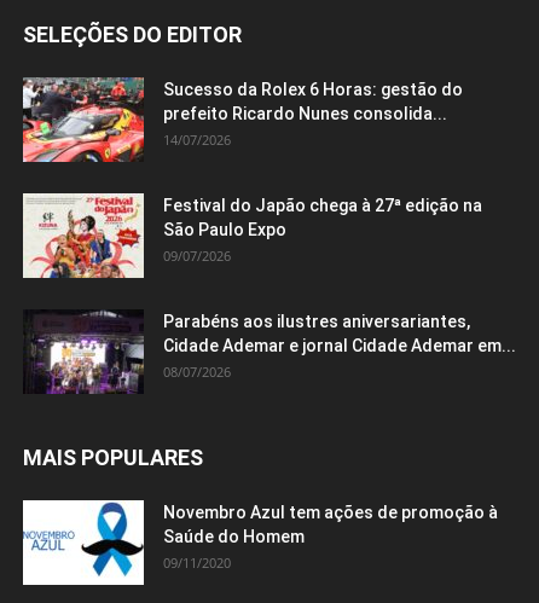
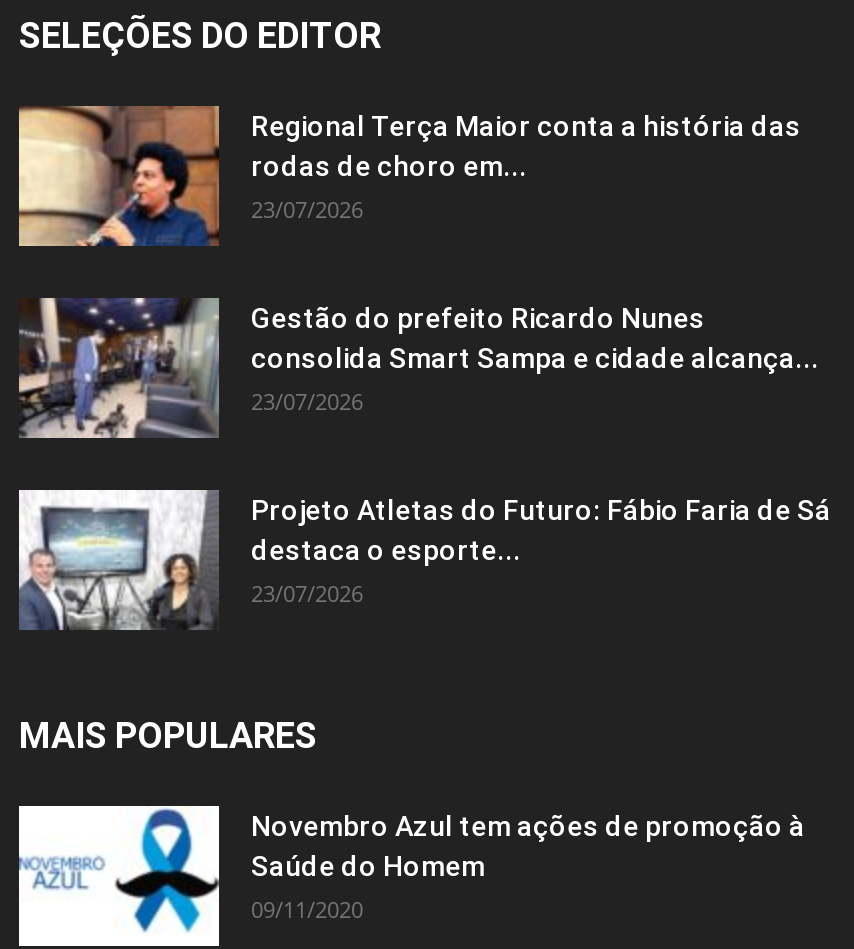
- [image]
- Sucesso da Rolex 6 Horas: gestão do
- prefeito Ricardo Nunes consolida...
- 14/07/2026
+ [image]
+ Regional Terça Maior conta a história das
+ rodas de choro em...
+ 23/07/2026

- [image]
- Festival do Japão chega à 27ª edição na
- São Paulo Expo
- 09/07/2026
+ [image]
+ Gestão do prefeito Ricardo Nunes
+ consolida Smart Sampa e cidade alcança...
+ 23/07/2026

- [image]
- Parabéns aos ilustres aniversariantes,
- Cidade Ademar e jornal Cidade Ademar em...
- 08/07/2026
+ [image]
+ Projeto Atletas do Futuro: Fábio Faria de Sá
+ destaca o esporte...
+ 23/07/2026
